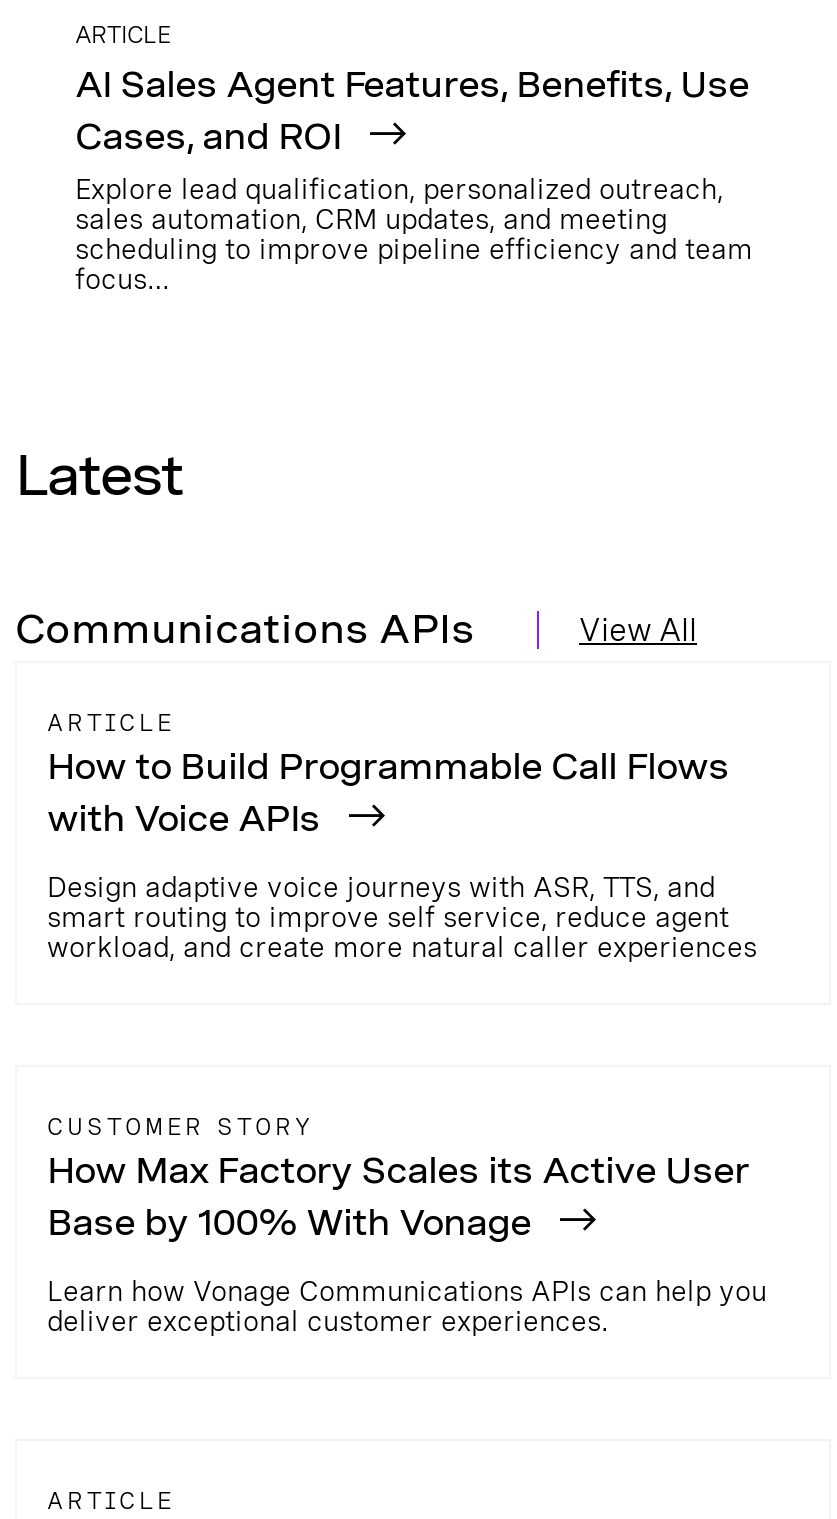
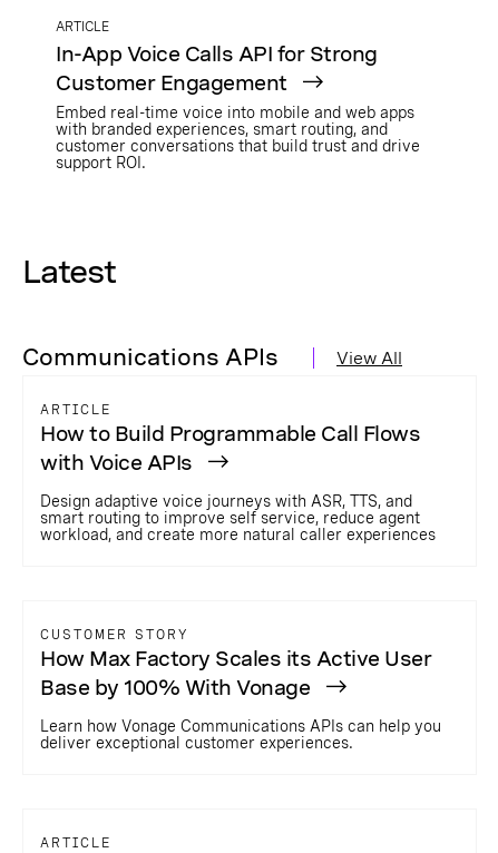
- AI Sales Agent Features, Benefits, Use
- Cases, and ROI
- Explore lead qualification, personalized outreach,
- sales automation, CRM updates, and meeting
- scheduling to improve pipeline efficiency and team
- focus…
+ In-App Voice Calls API for Strong
+ Customer Engagement
+ Embed real-time voice into mobile and web apps
+ with branded experiences, smart routing, and
+ customer conversations that build trust and drive
+ support ROI.
